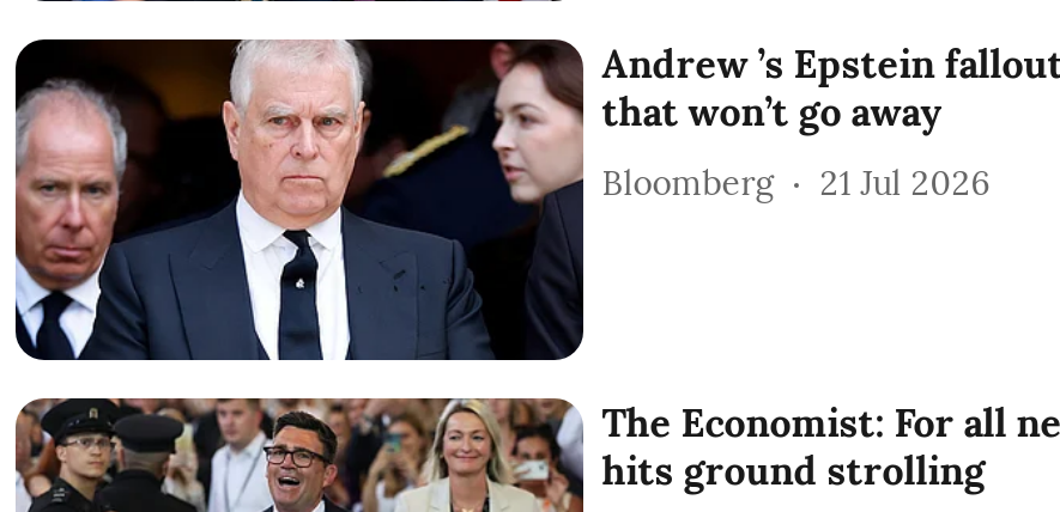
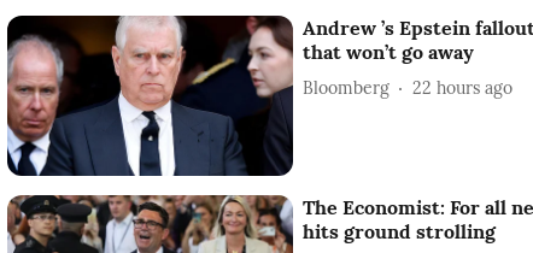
- Bloomberg 21 Jul 2026
+ Bloomberg 22 hours ago
